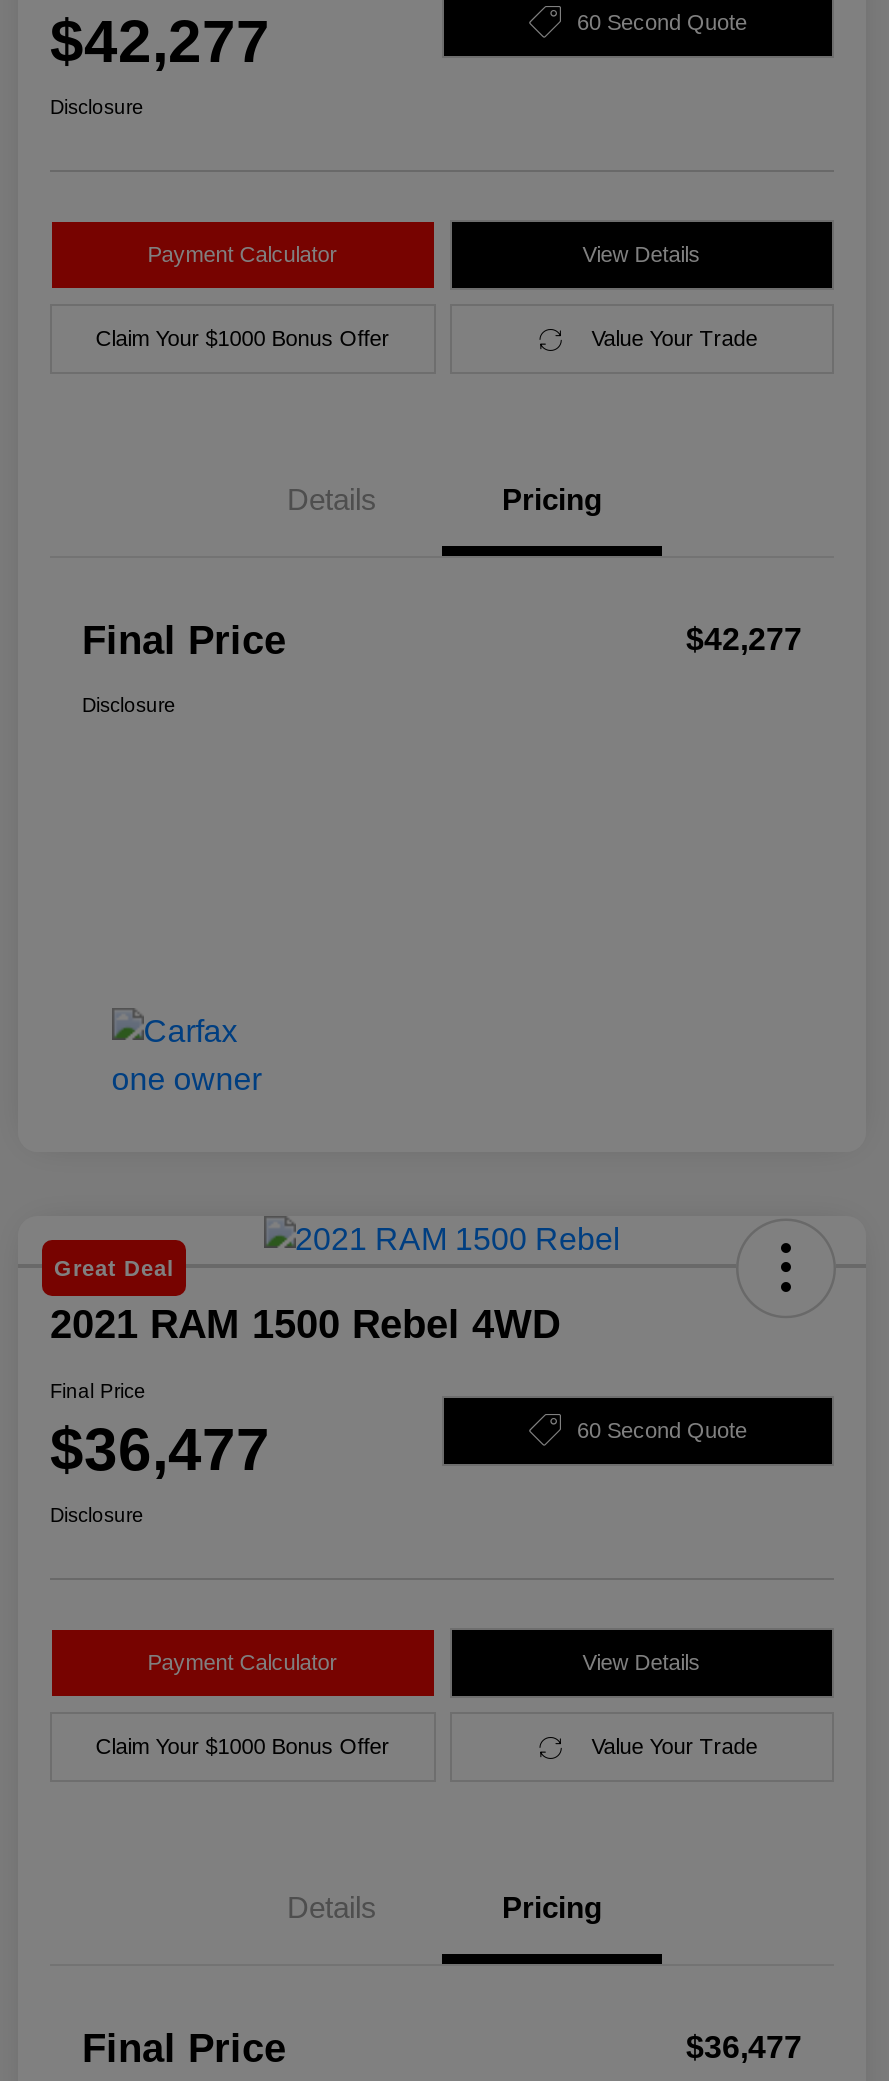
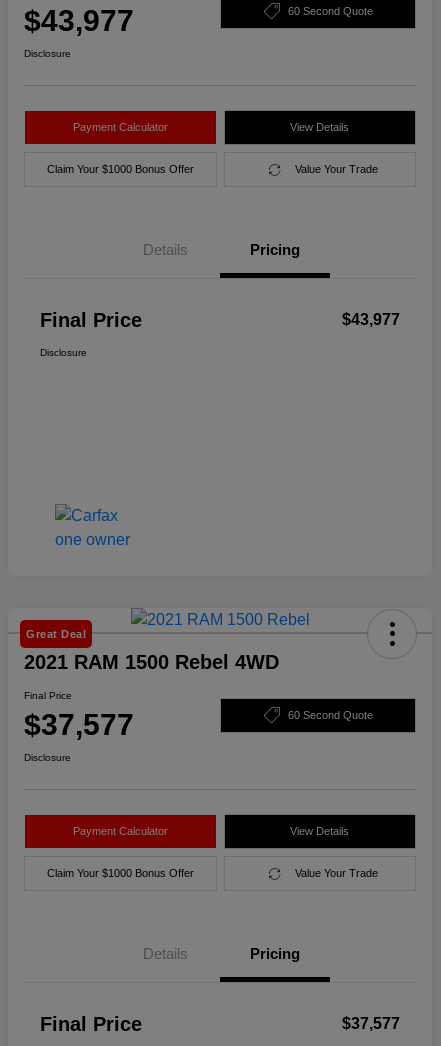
- $42,277
+ $43,977

- $42,277
+ $43,977

- $36,477
+ $37,577

- $36,477
+ $37,577
